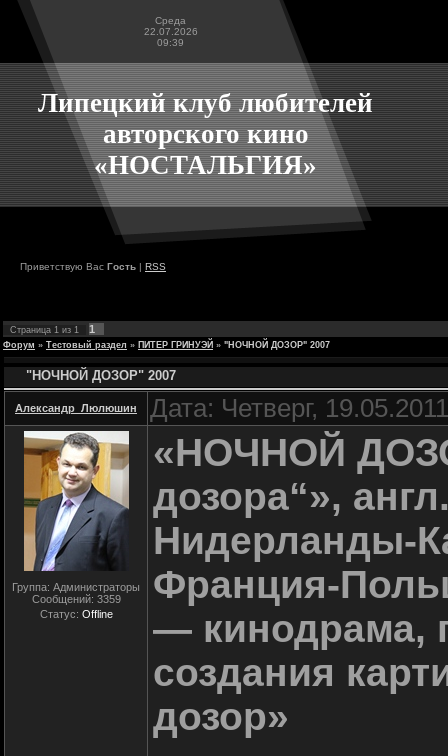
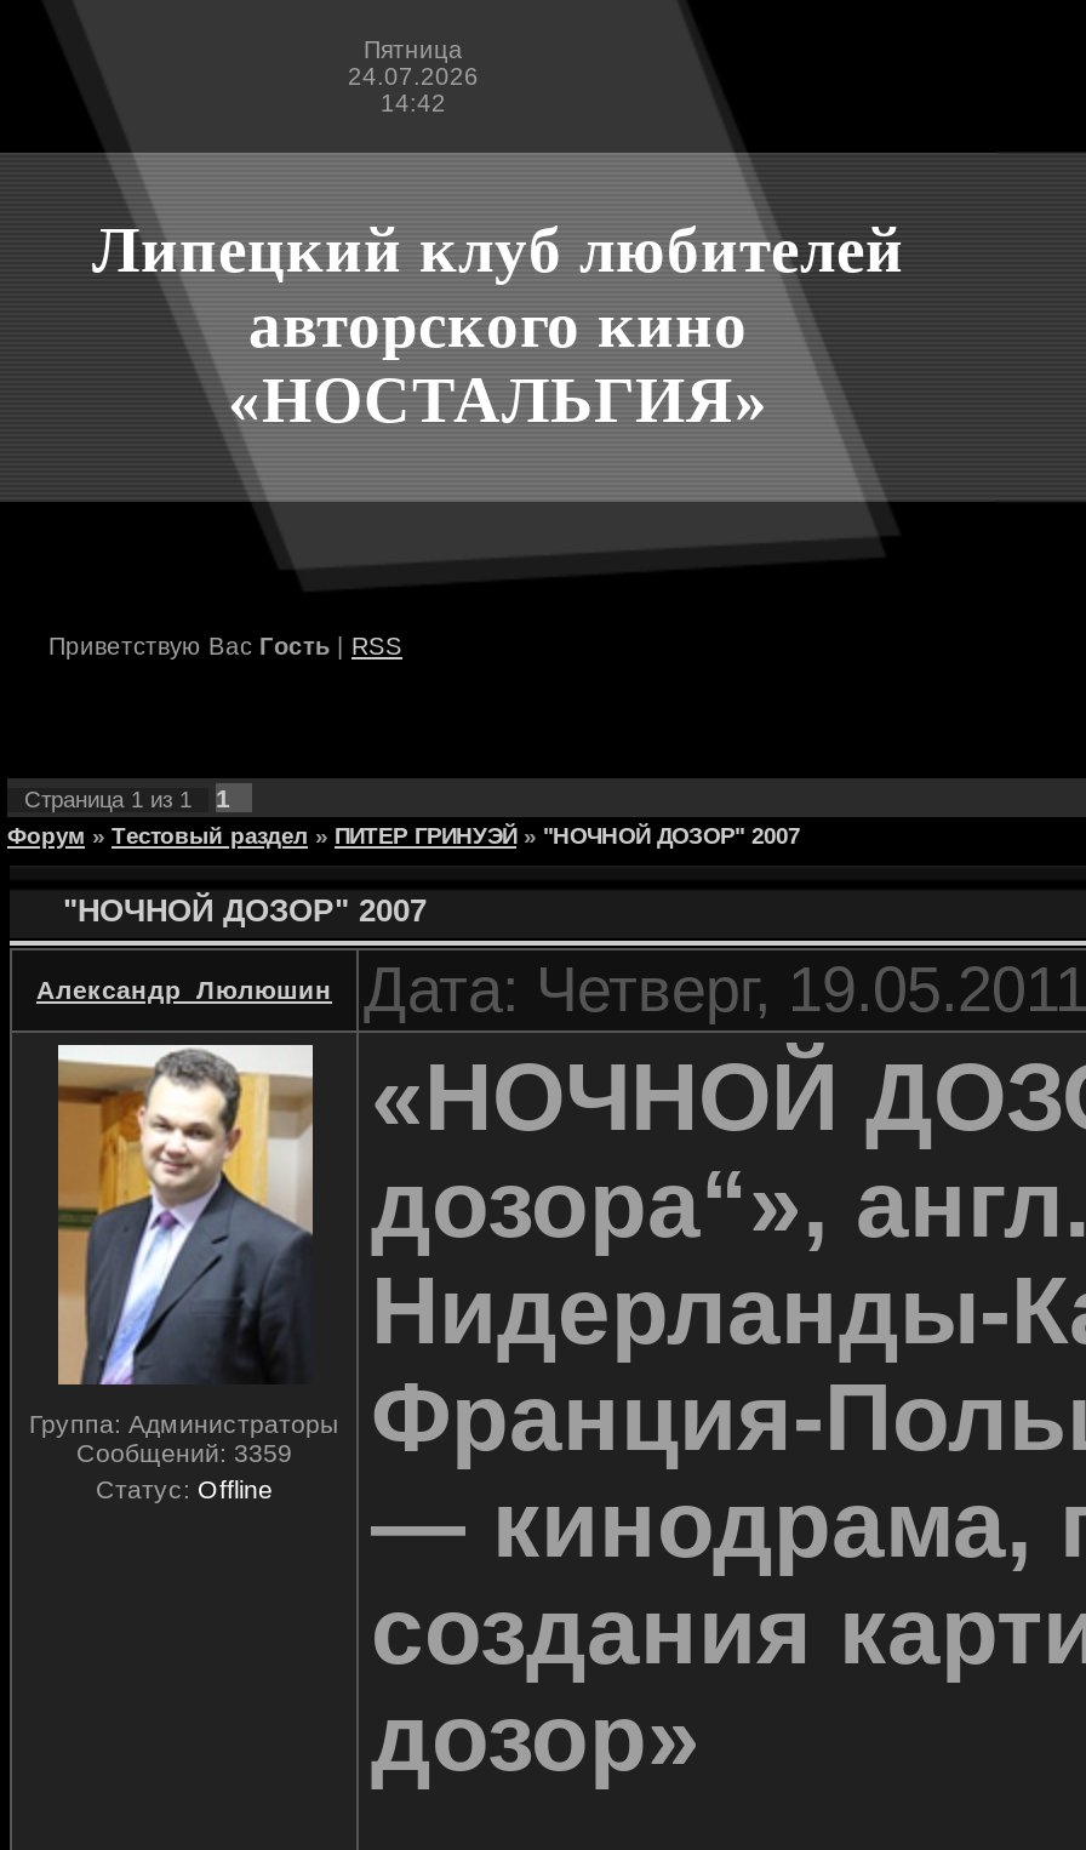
- Среда
- 22.07.2026
- 09:39
+ Пятница
+ 24.07.2026
+ 14:42
